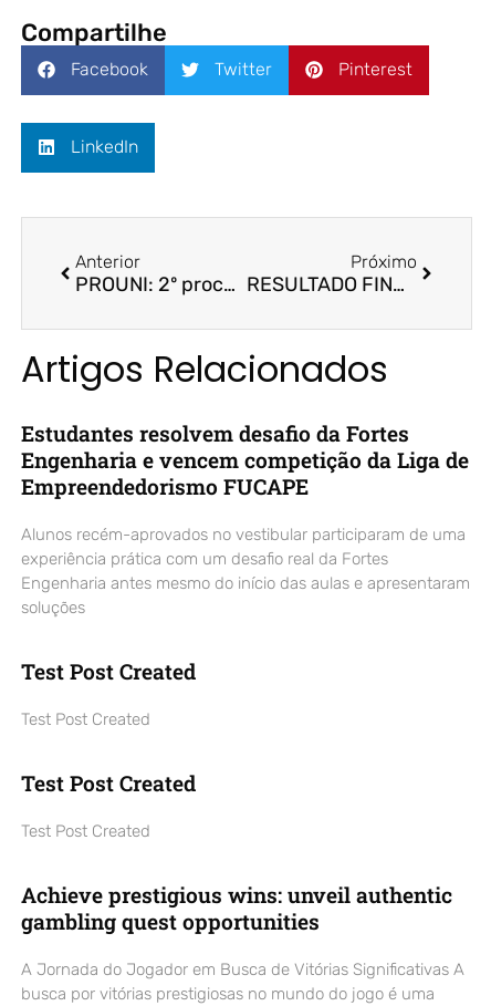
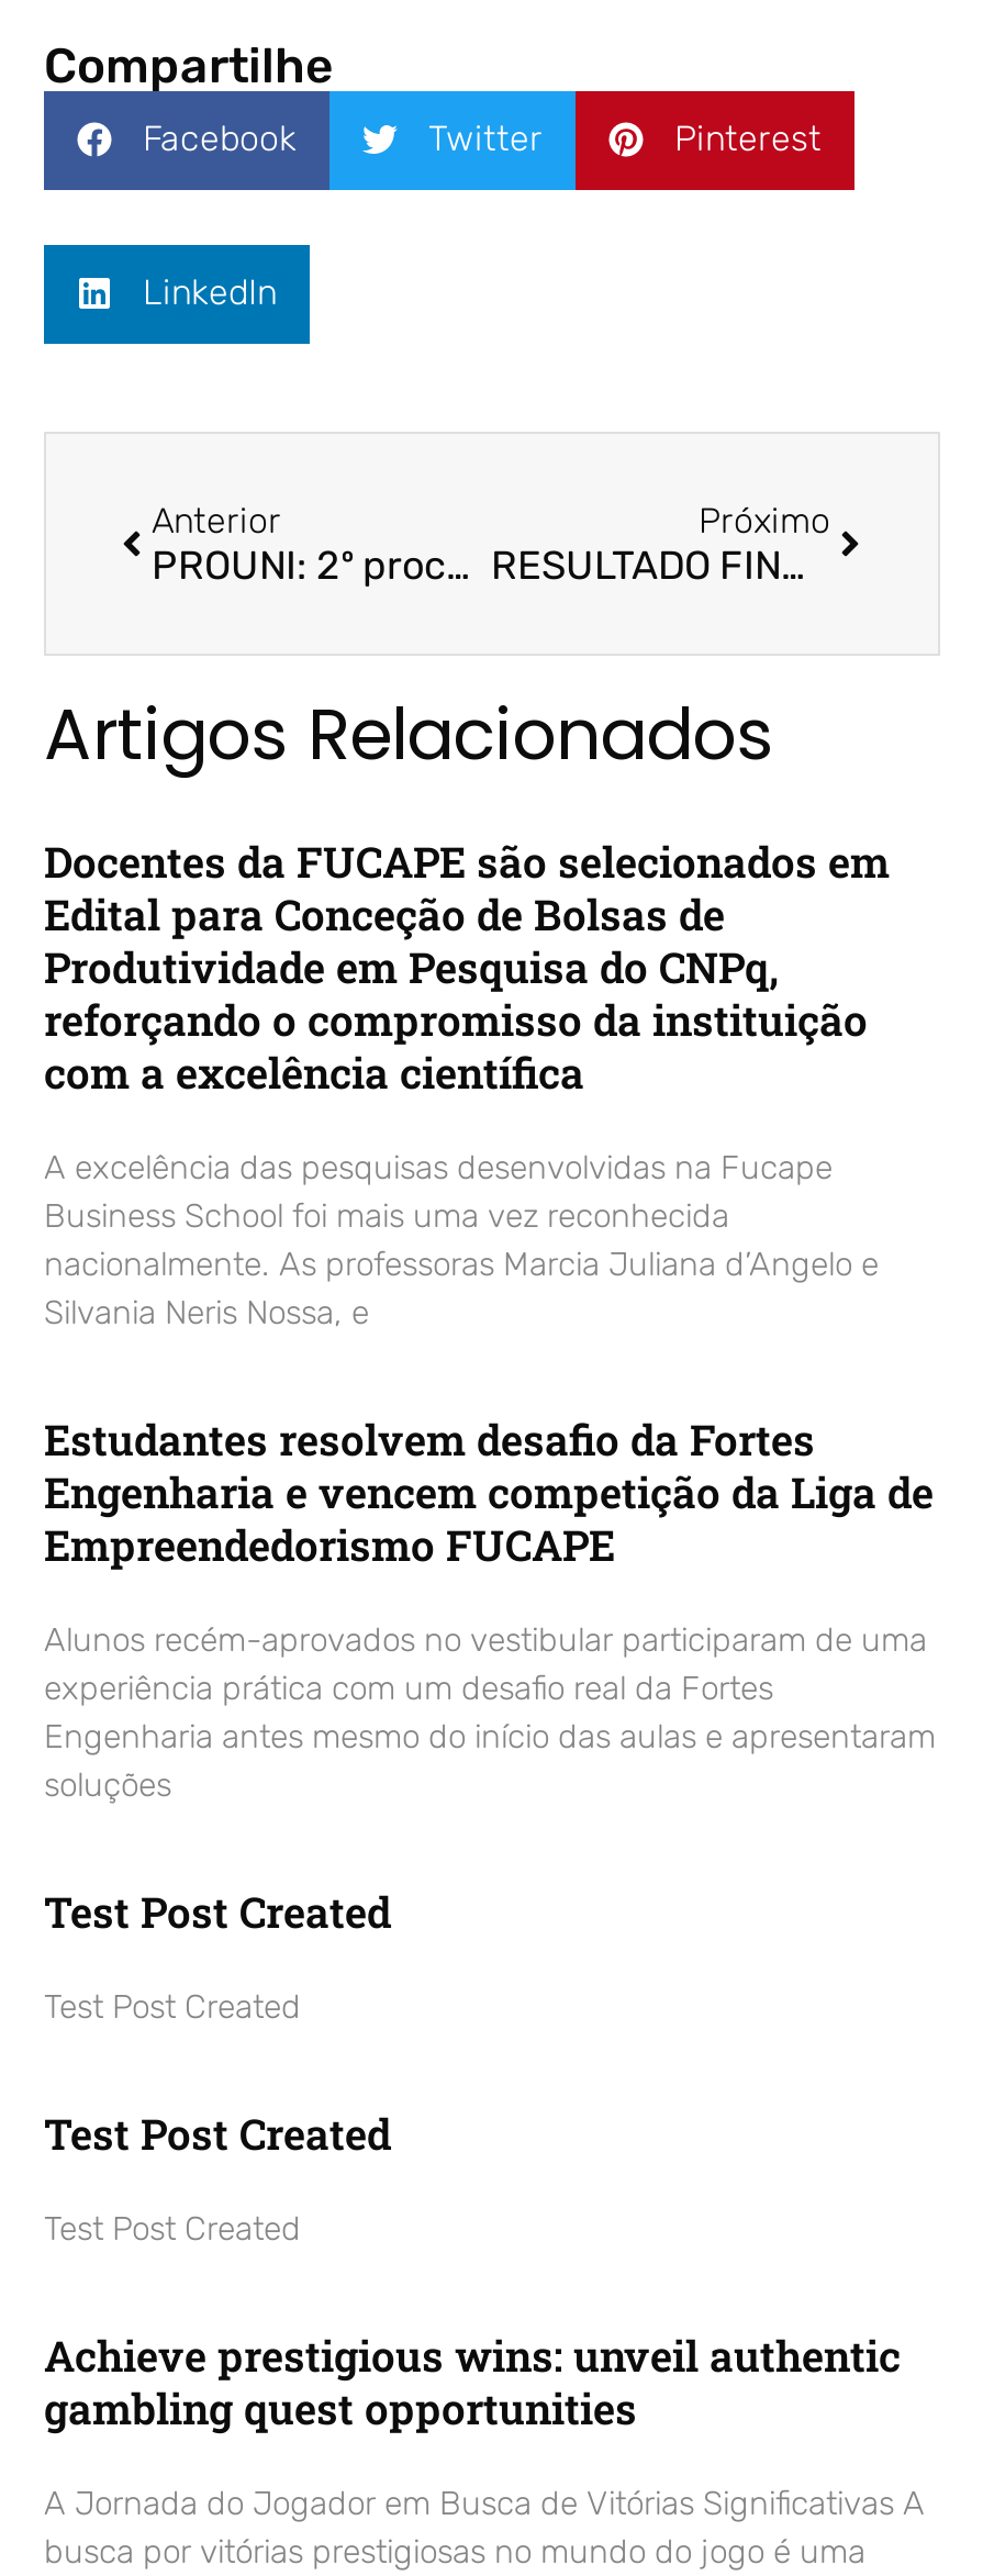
+ Docentes da FUCAPE são selecionados em
+ Edital para Conceção de Bolsas de
+ Produtividade em Pesquisa do CNPq,
+ reforçando o compromisso da instituição
+ com a excelência científica
+ A excelência das pesquisas desenvolvidas na Fucape
+ Business School foi mais uma vez reconhecida
+ nacionalmente. As professoras Marcia Juliana d’Angelo e
+ Silvania Neris Nossa, e
